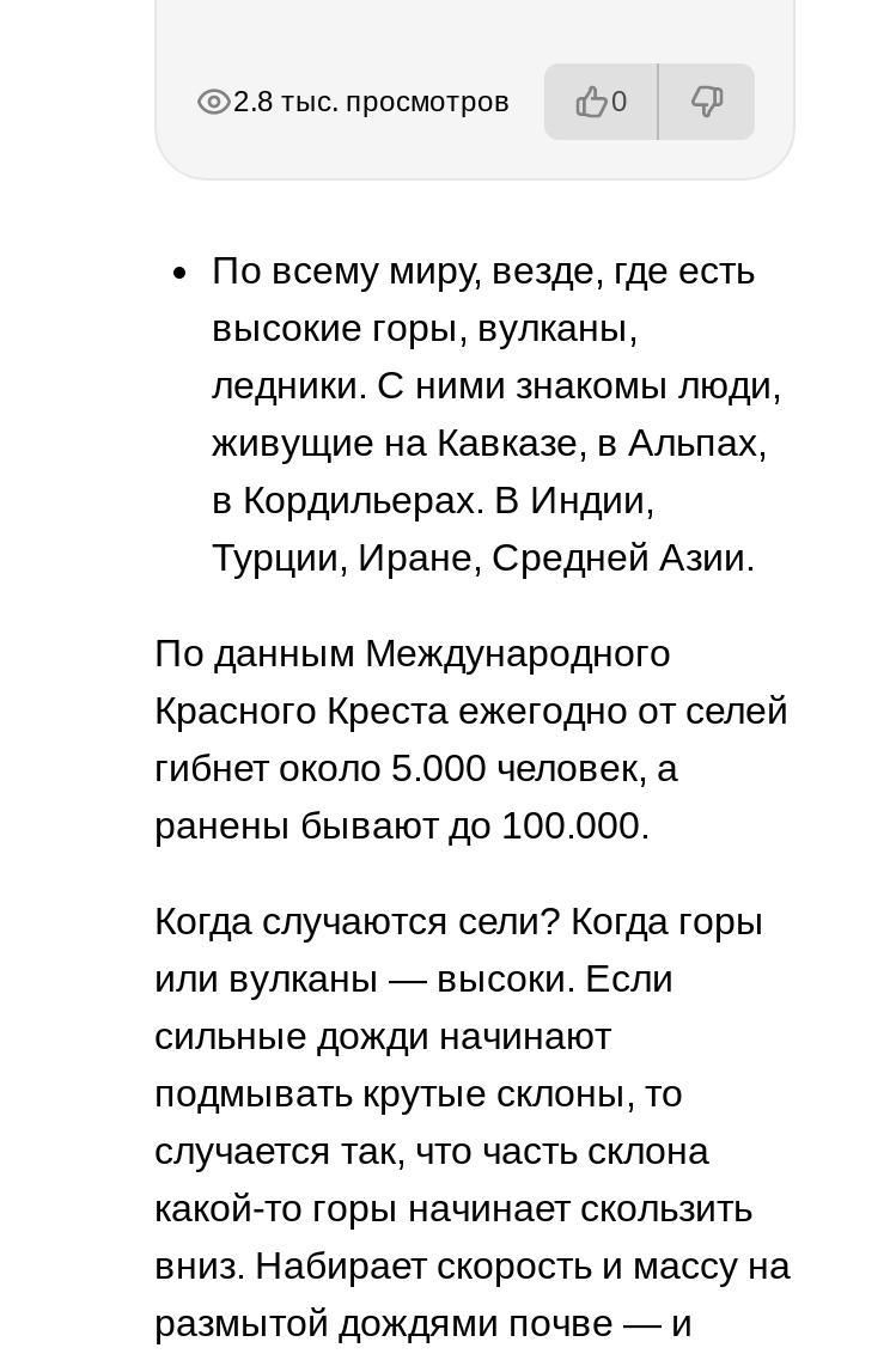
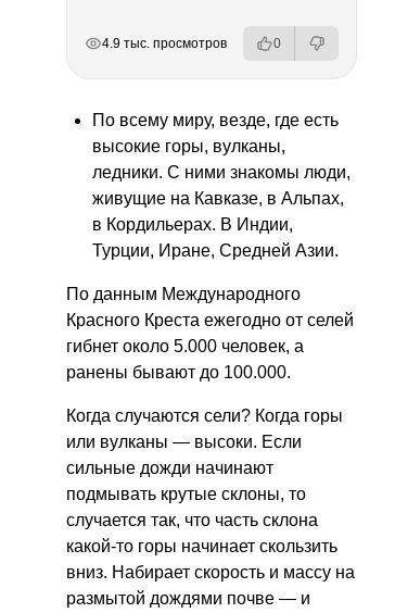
- 2.8 тыс. просмотров
+ 4.9 тыс. просмотров
